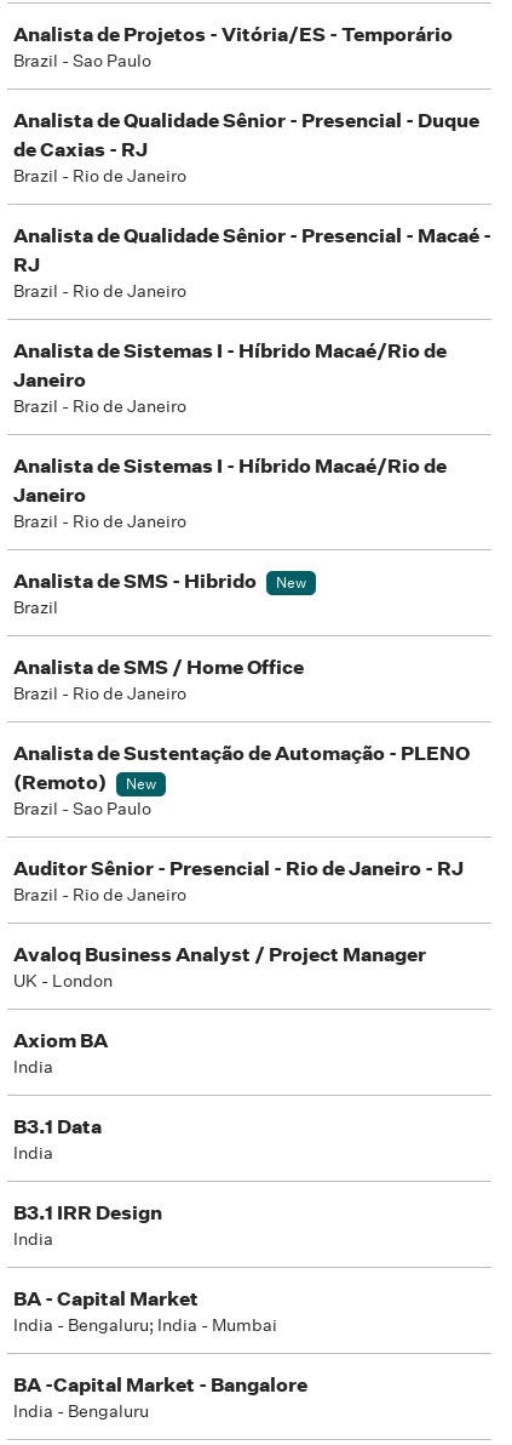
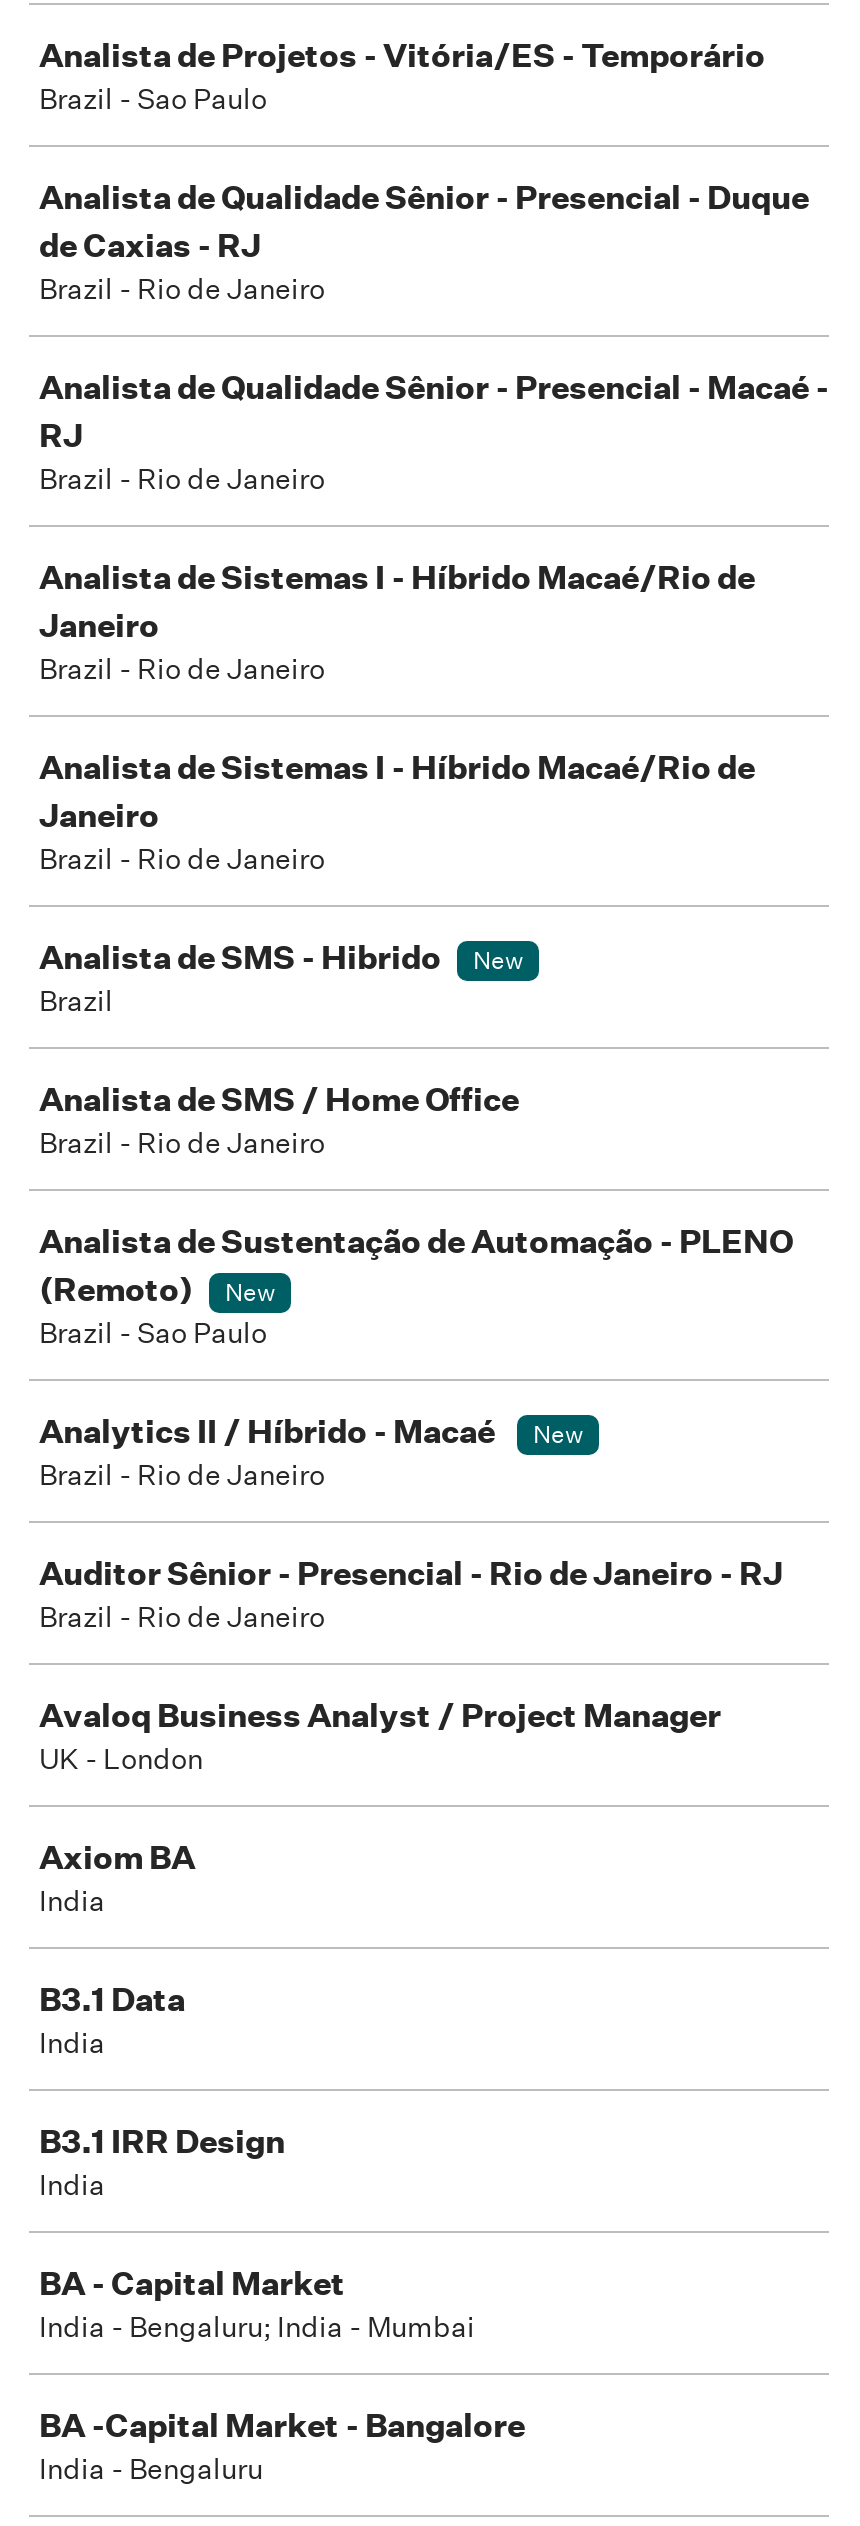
+ Analytics II / Híbrido - Macaé
+ New
+ Brazil - Rio de Janeiro
